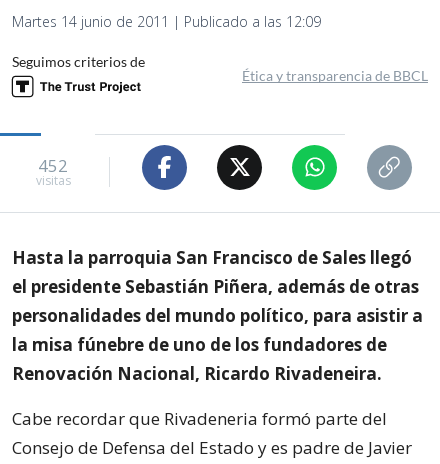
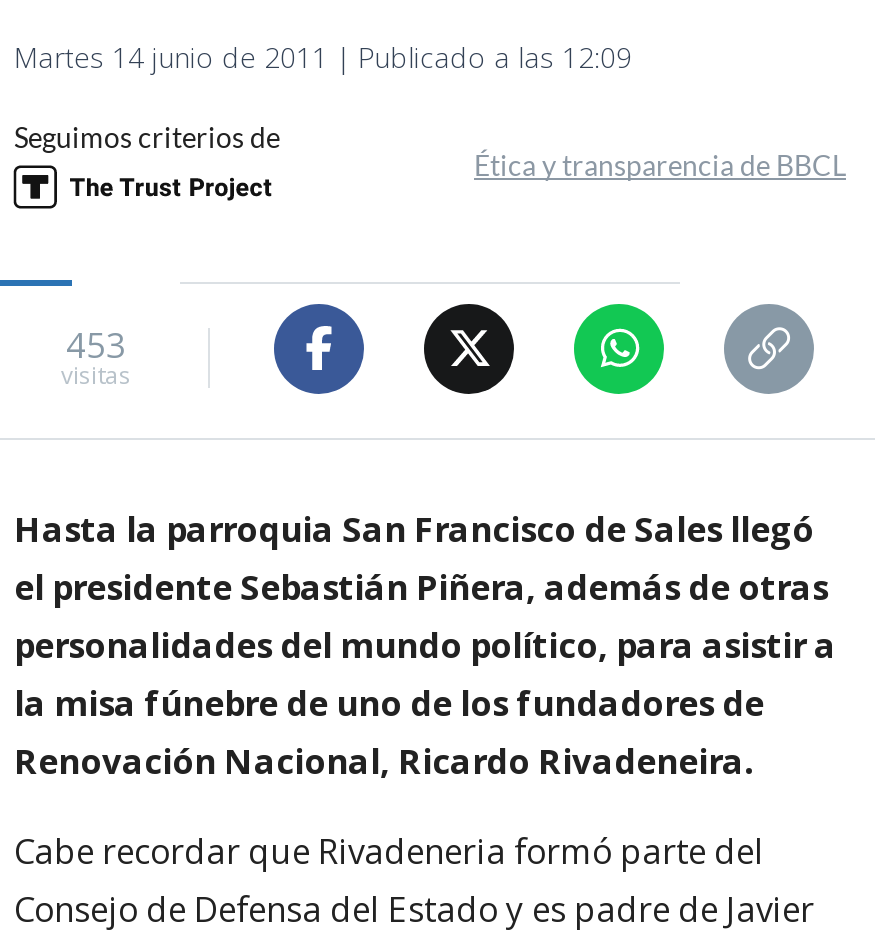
- 452
+ 453
